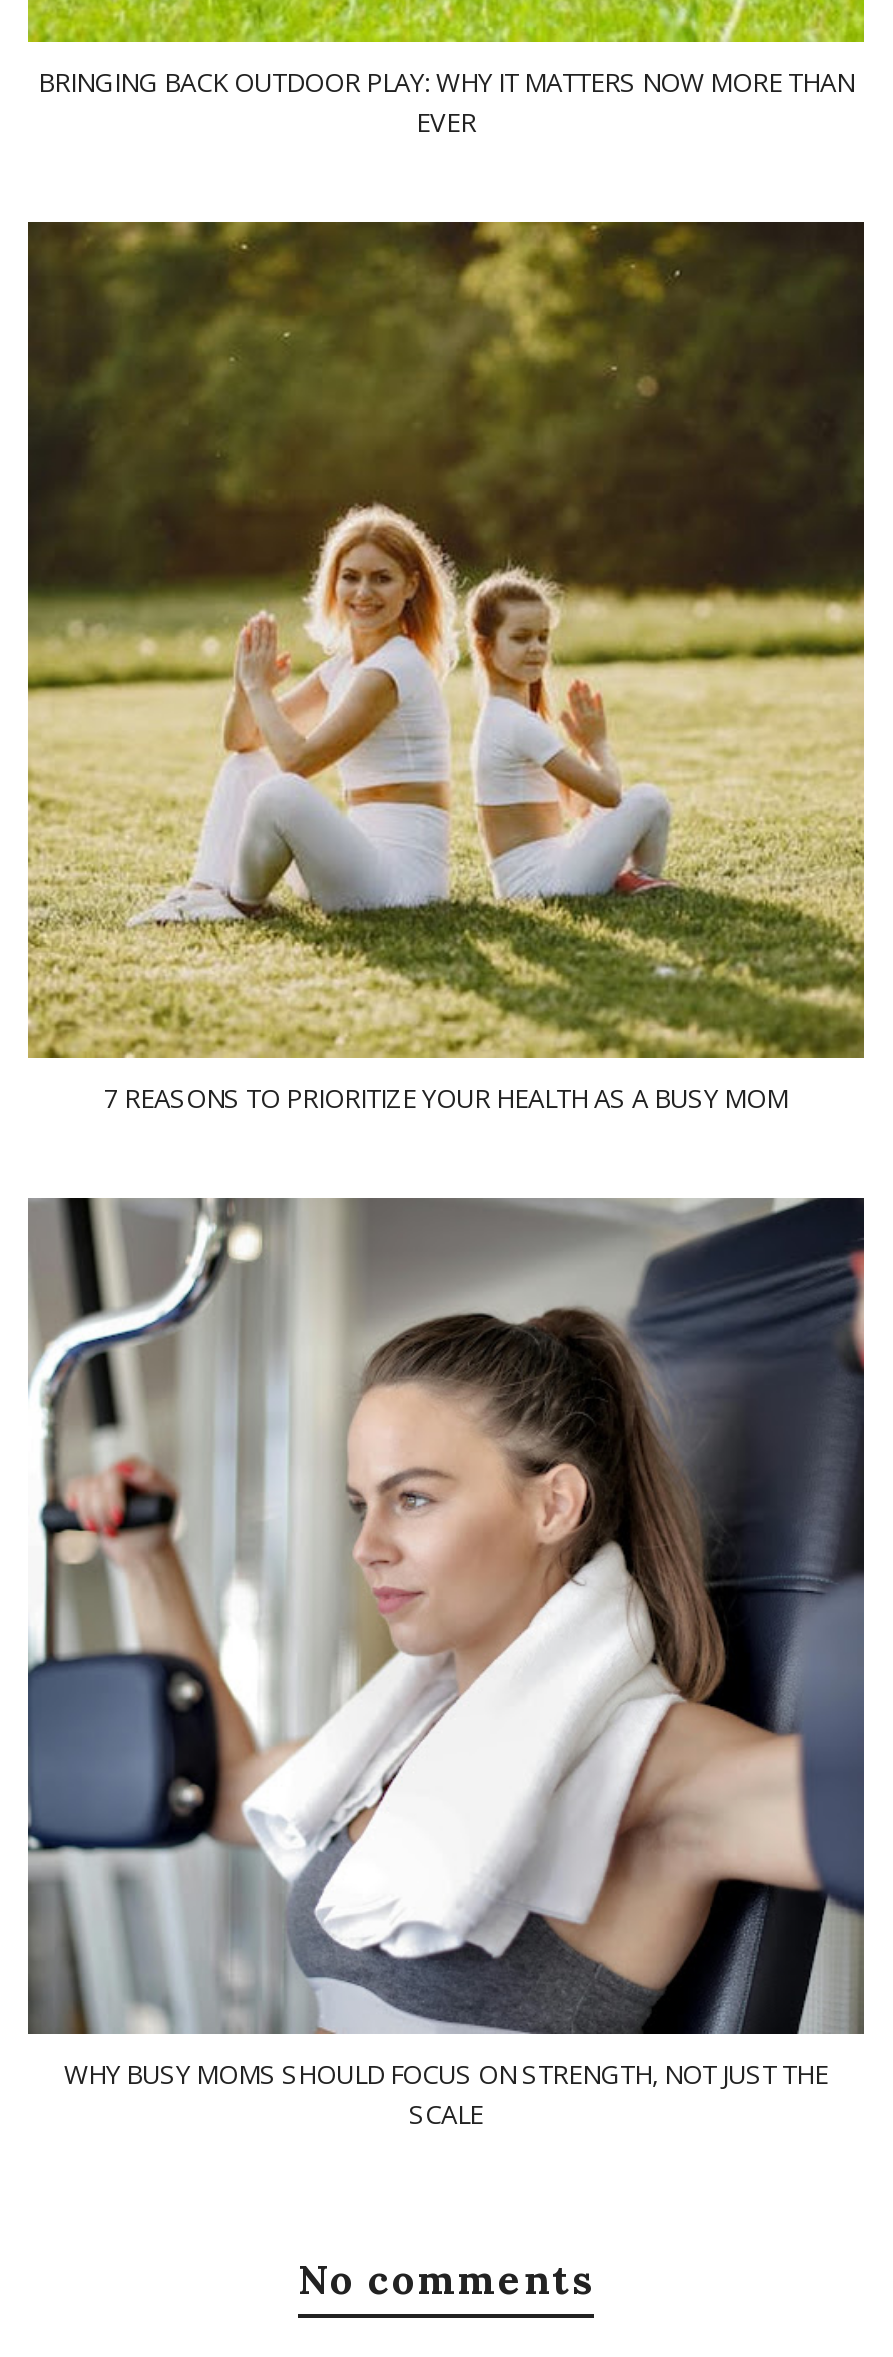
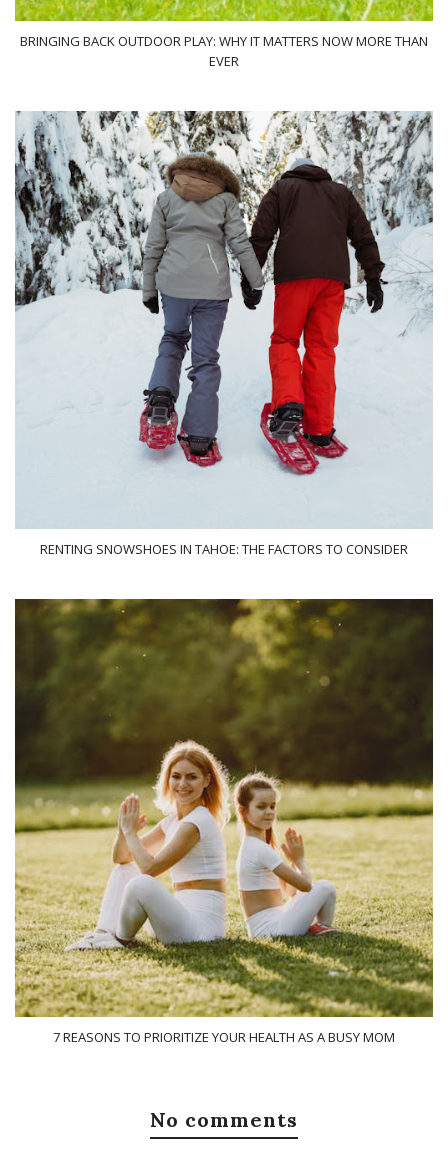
+ [image]
+ RENTING SNOWSHOES IN TAHOE: THE FACTORS TO CONSIDER

moved down: [image] | 7 REASONS TO PRIORITIZE YOUR HEALTH AS A BUSY MOM

- [image]
- WHY BUSY MOMS SHOULD FOCUS ON STRENGTH, NOT JUST THE
- SCALE
